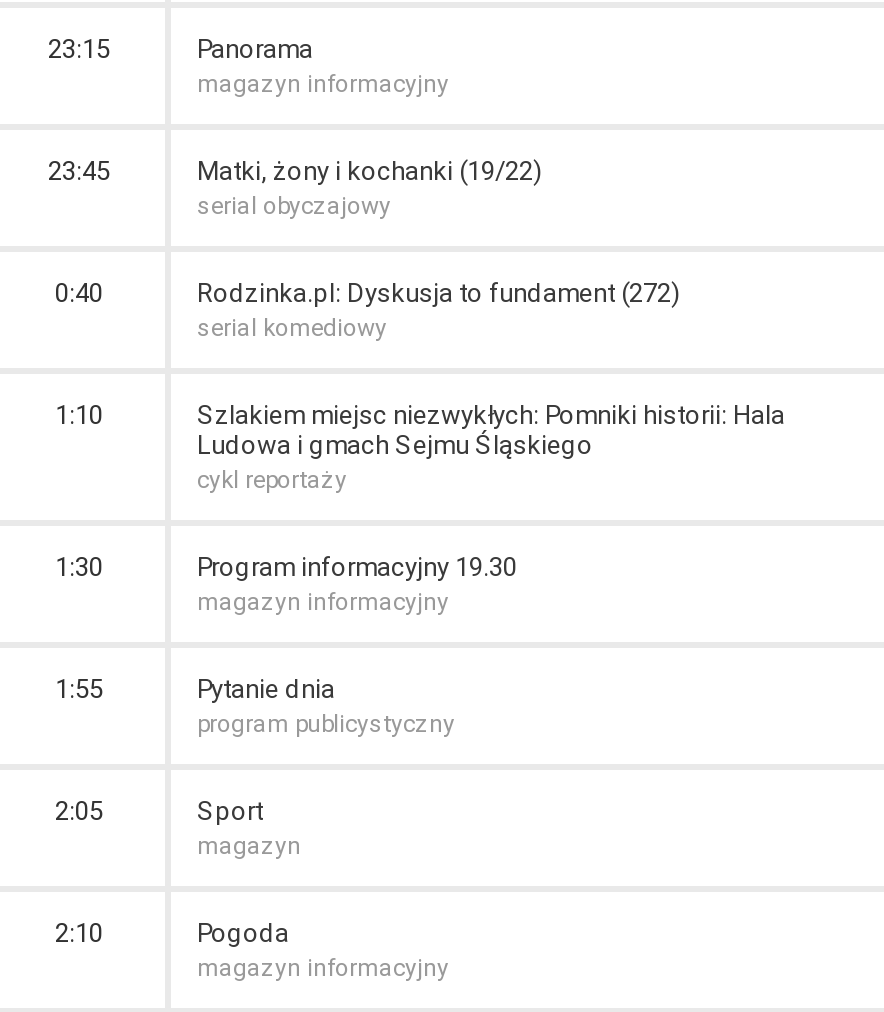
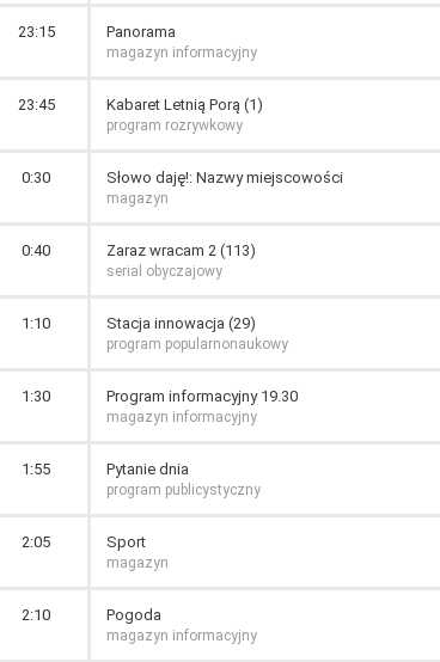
- Matki, żony i kochanki (19/22)
+ Kabaret Letnią Porą (1)
+ program rozrywkowy
+ 0:30
+ Słowo daję!: Nazwy miejscowości
+ magazyn

moved down: serial obyczajowy

- Rodzinka.pl: Dyskusja to fundament (272)
- serial komediowy
+ Zaraz wracam 2 (113)

- Szlakiem miejsc niezwykłych: Pomniki historii: Hala
- Ludowa i gmach Sejmu Śląskiego
- cykl reportaży
+ Stacja innowacja (29)
+ program popularnonaukowy
